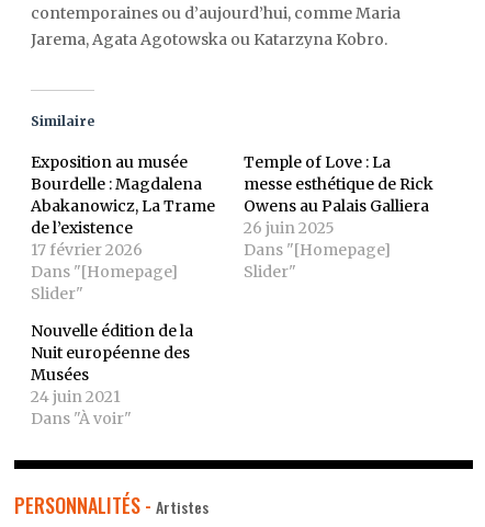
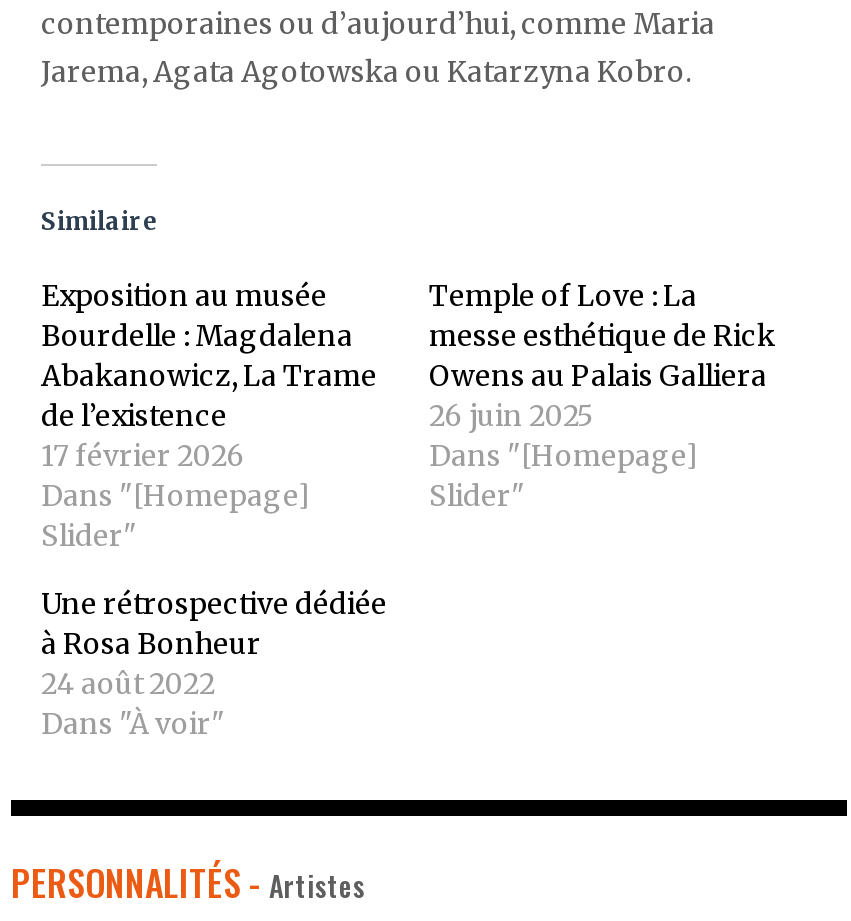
- Nouvelle édition de la
- Nuit européenne des
- Musées
- 24 juin 2021
+ Une rétrospective dédiée
+ à Rosa Bonheur
+ 24 août 2022
